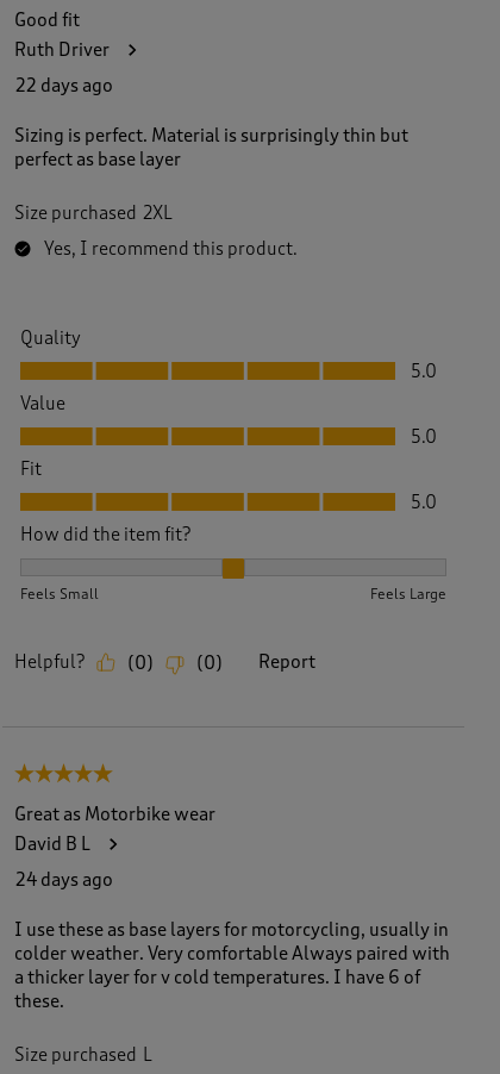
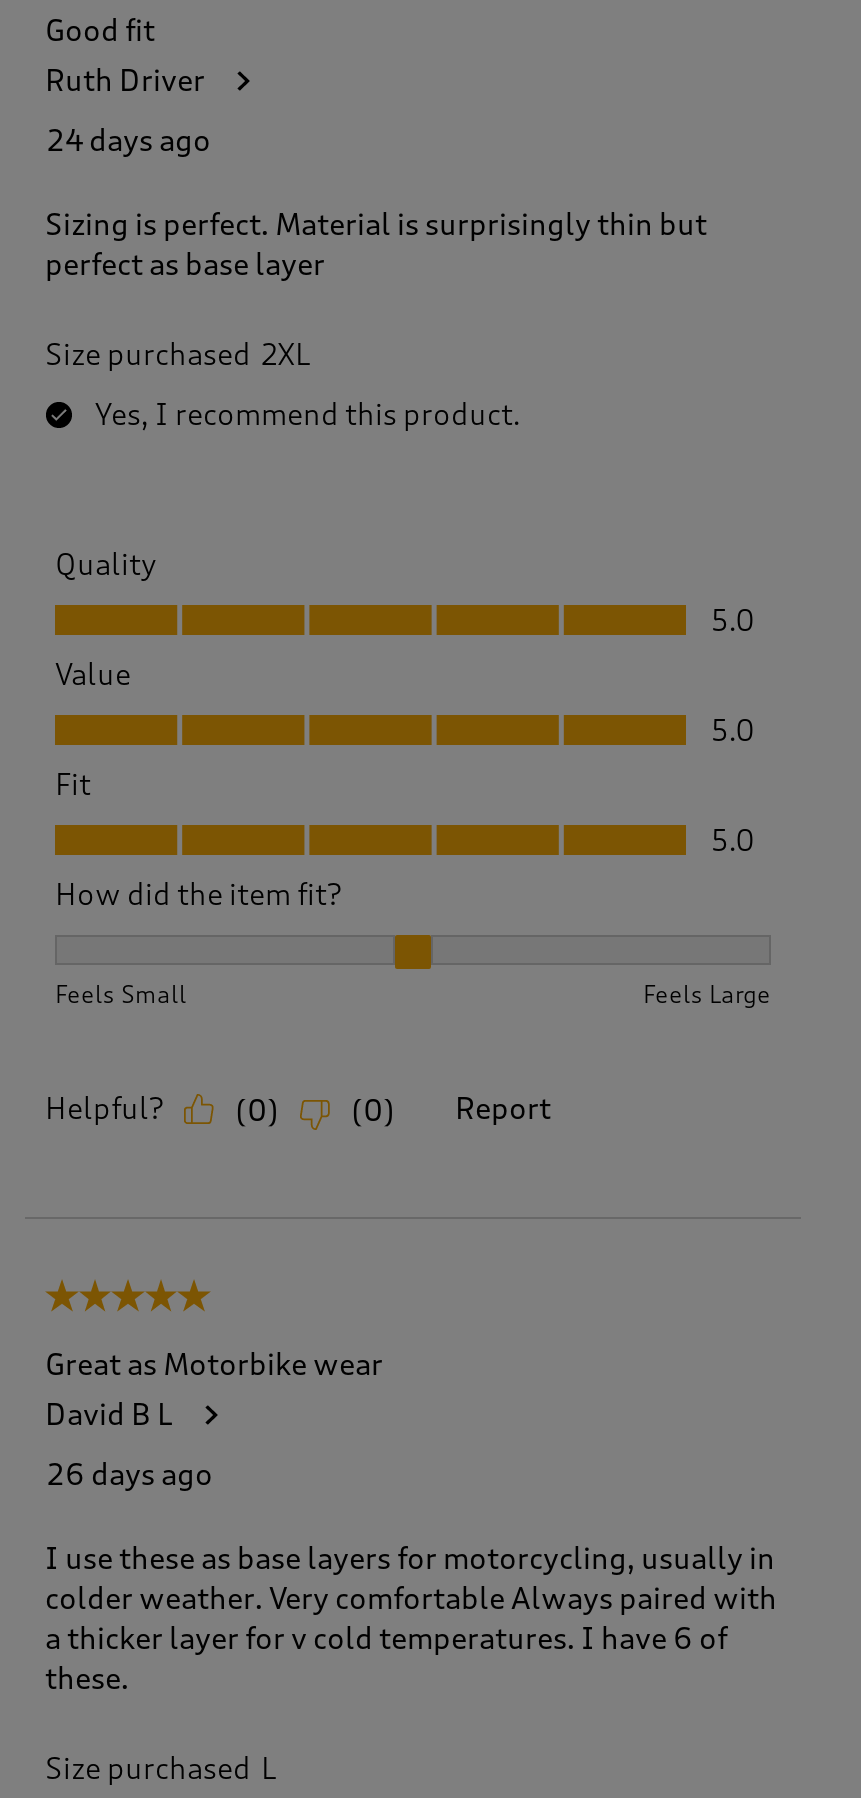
- 22 days ago
+ 24 days ago

- 24 days ago
+ 26 days ago
